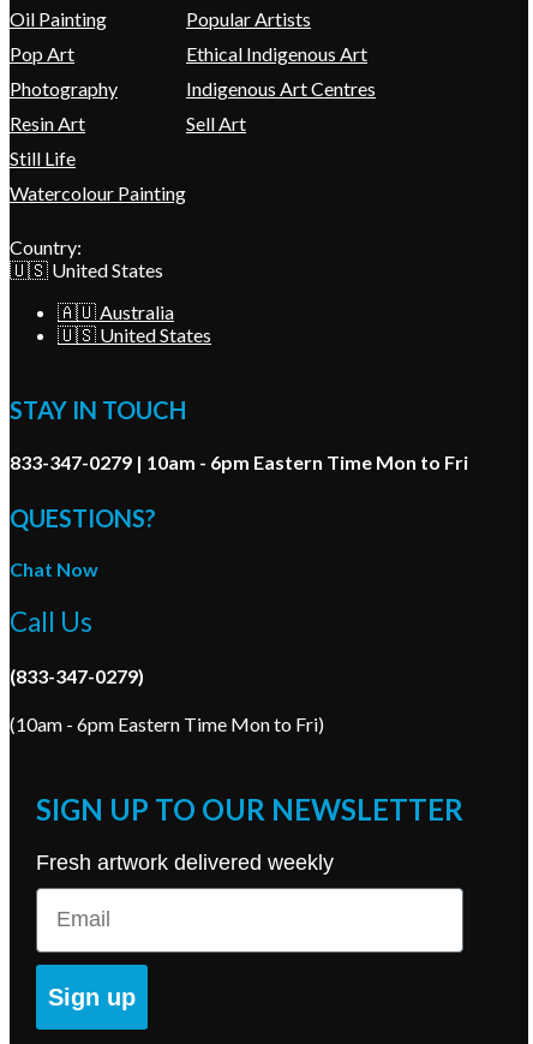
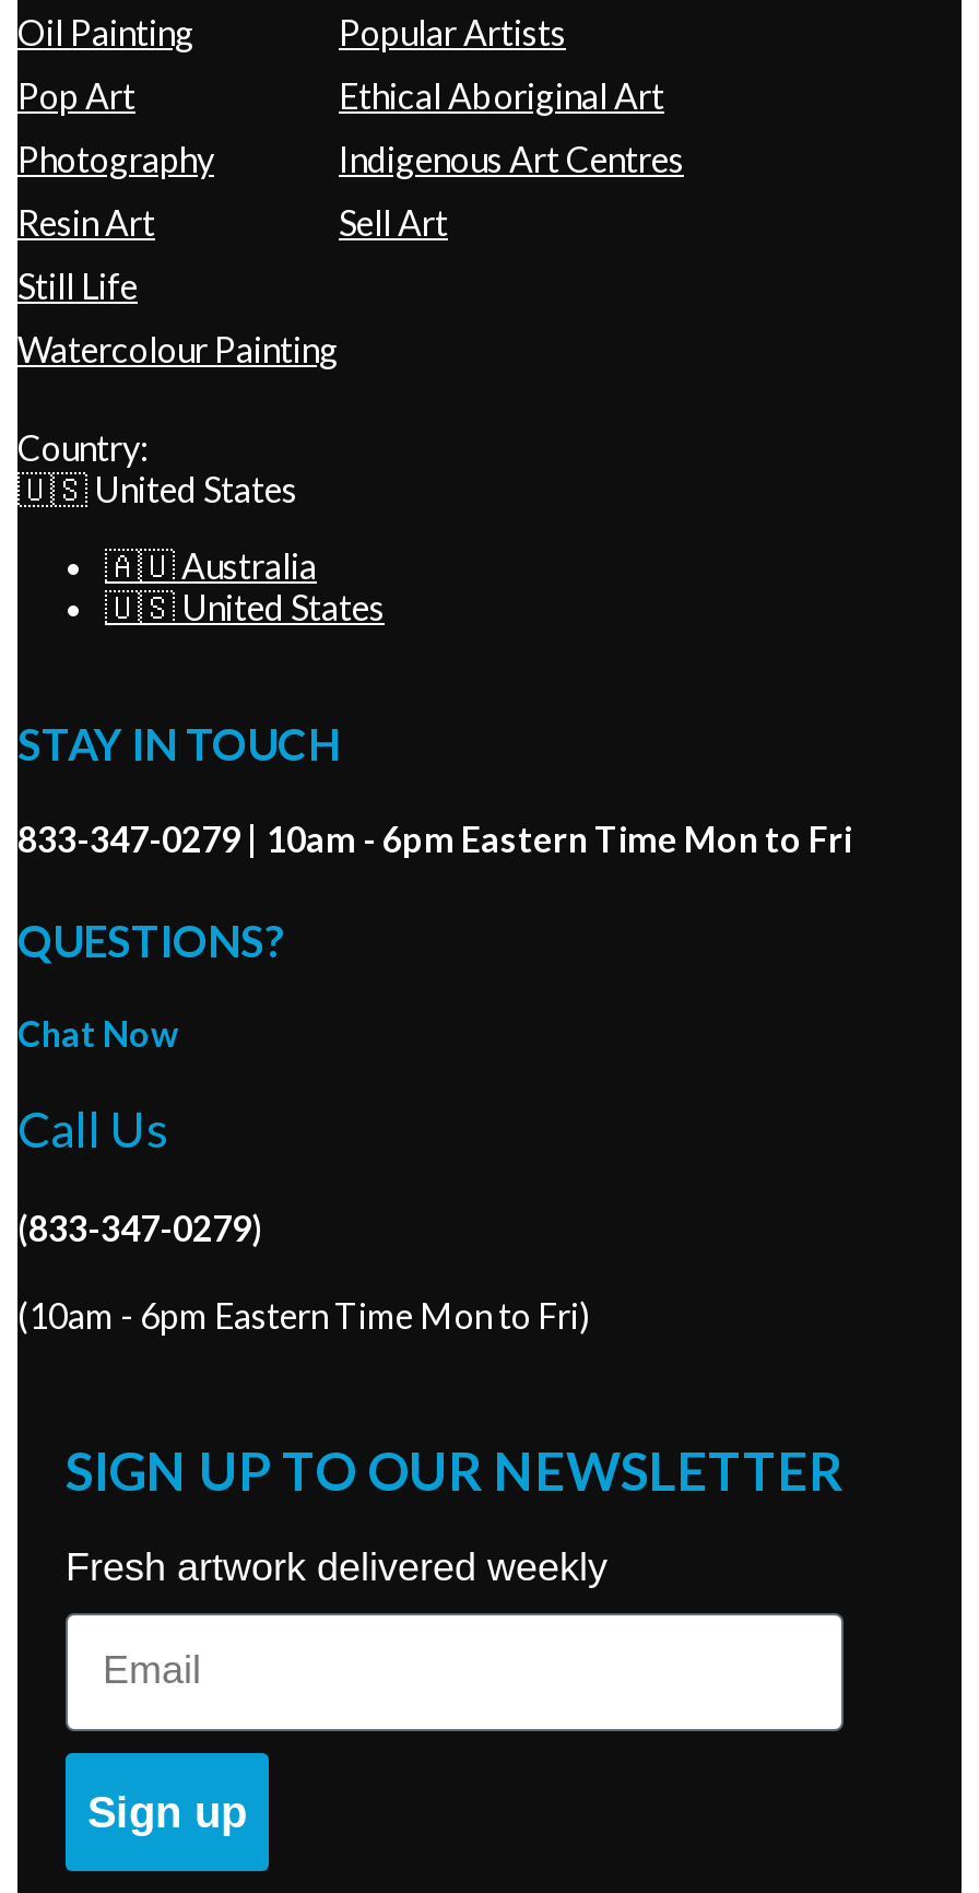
- Ethical Indigenous Art
+ Ethical Aboriginal Art
